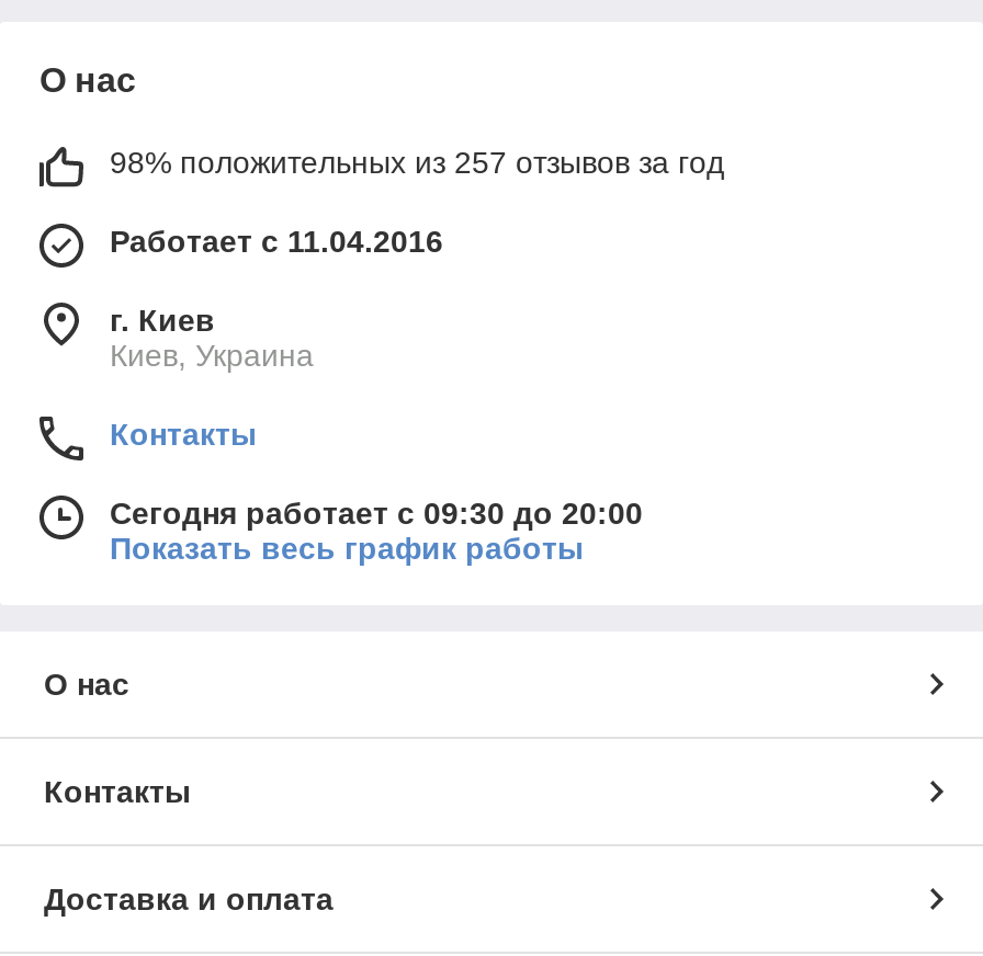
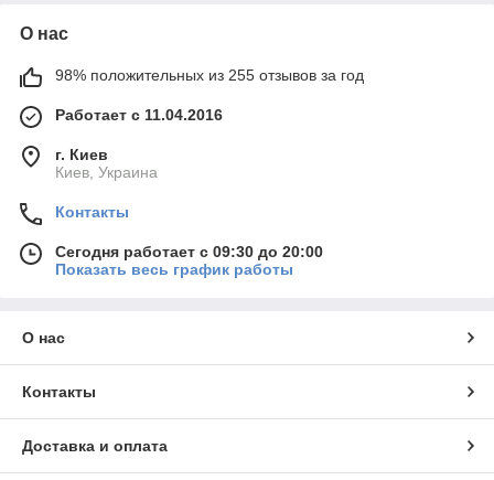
- 98% положительных из 257 отзывов за год
+ 98% положительных из 255 отзывов за год
